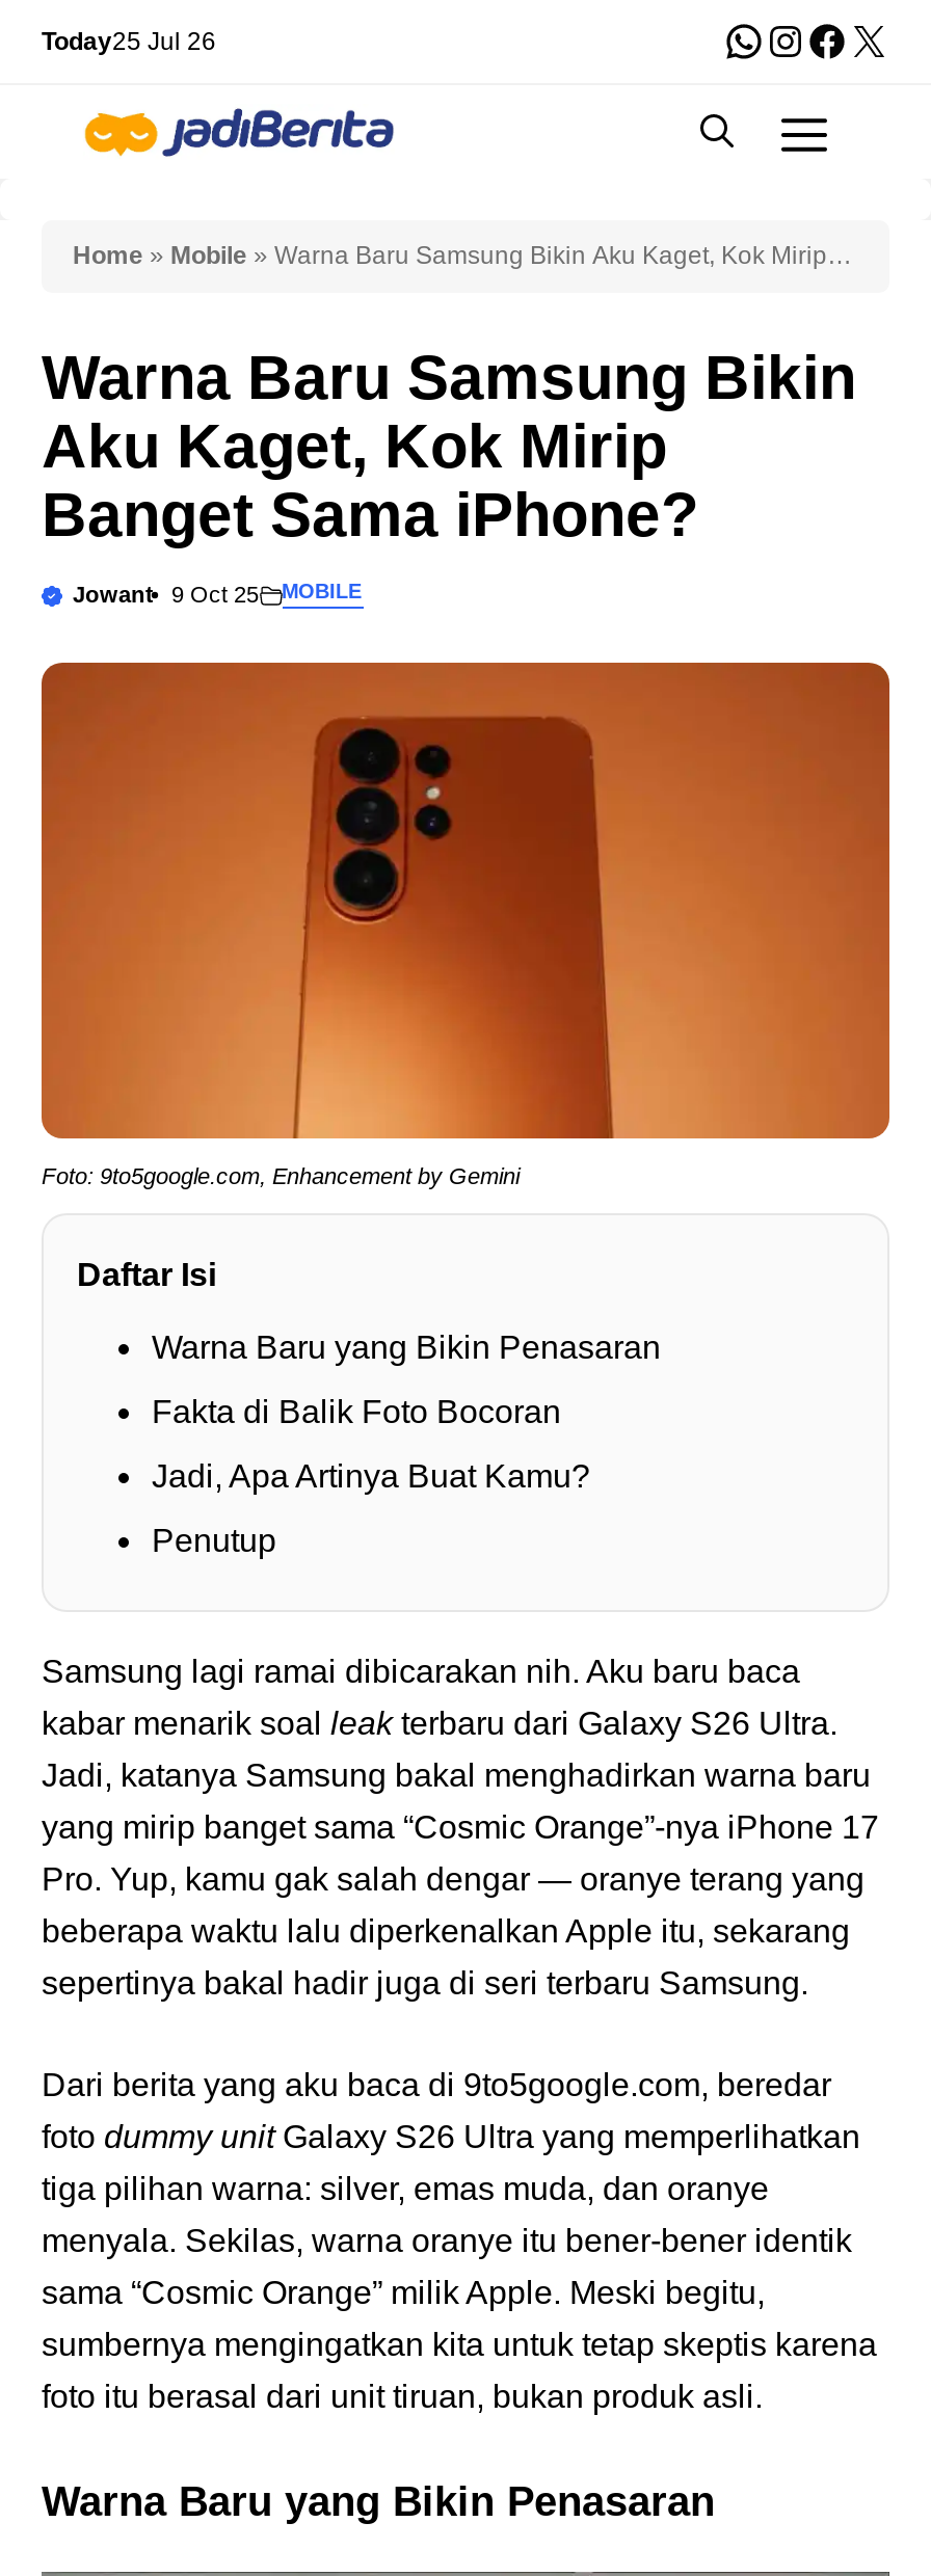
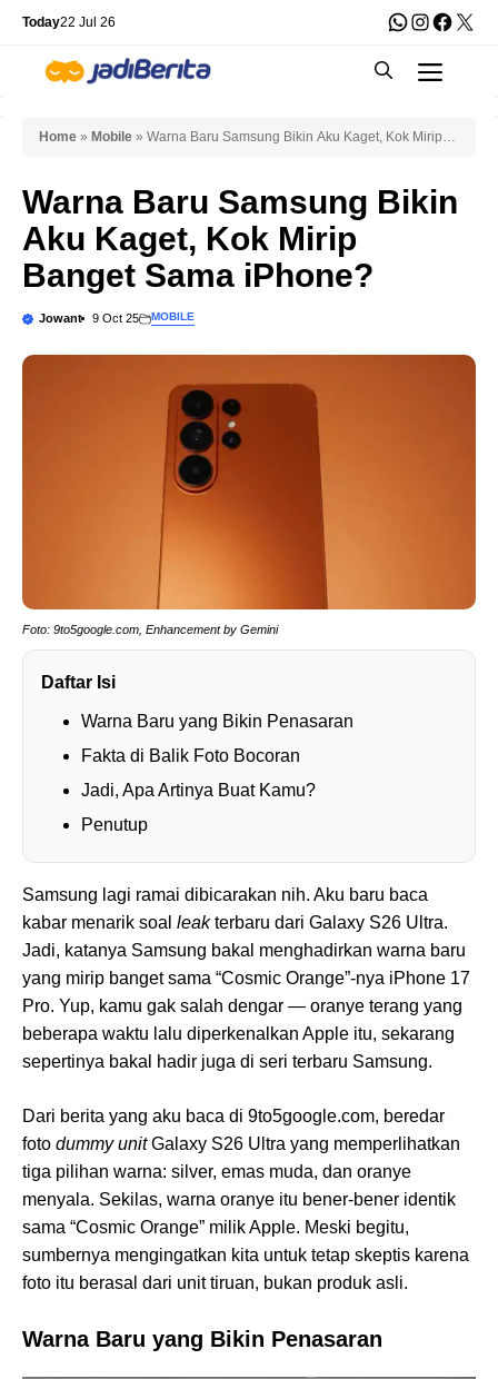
- Today25 Jul 26
+ Today22 Jul 26
